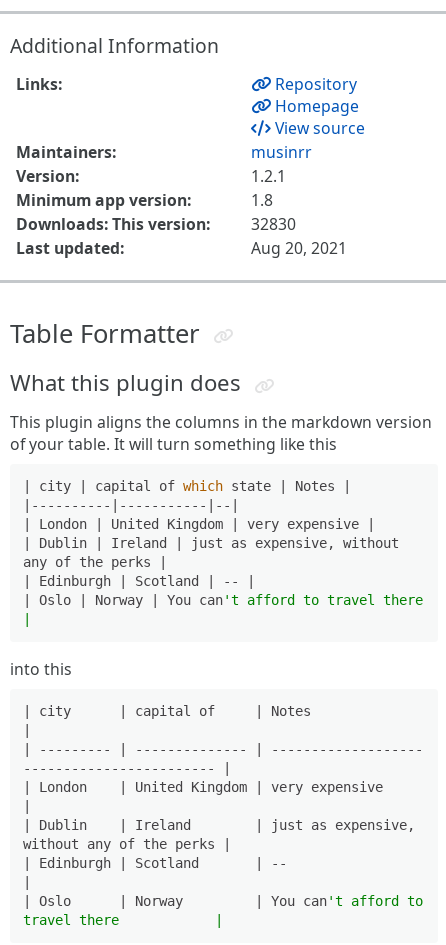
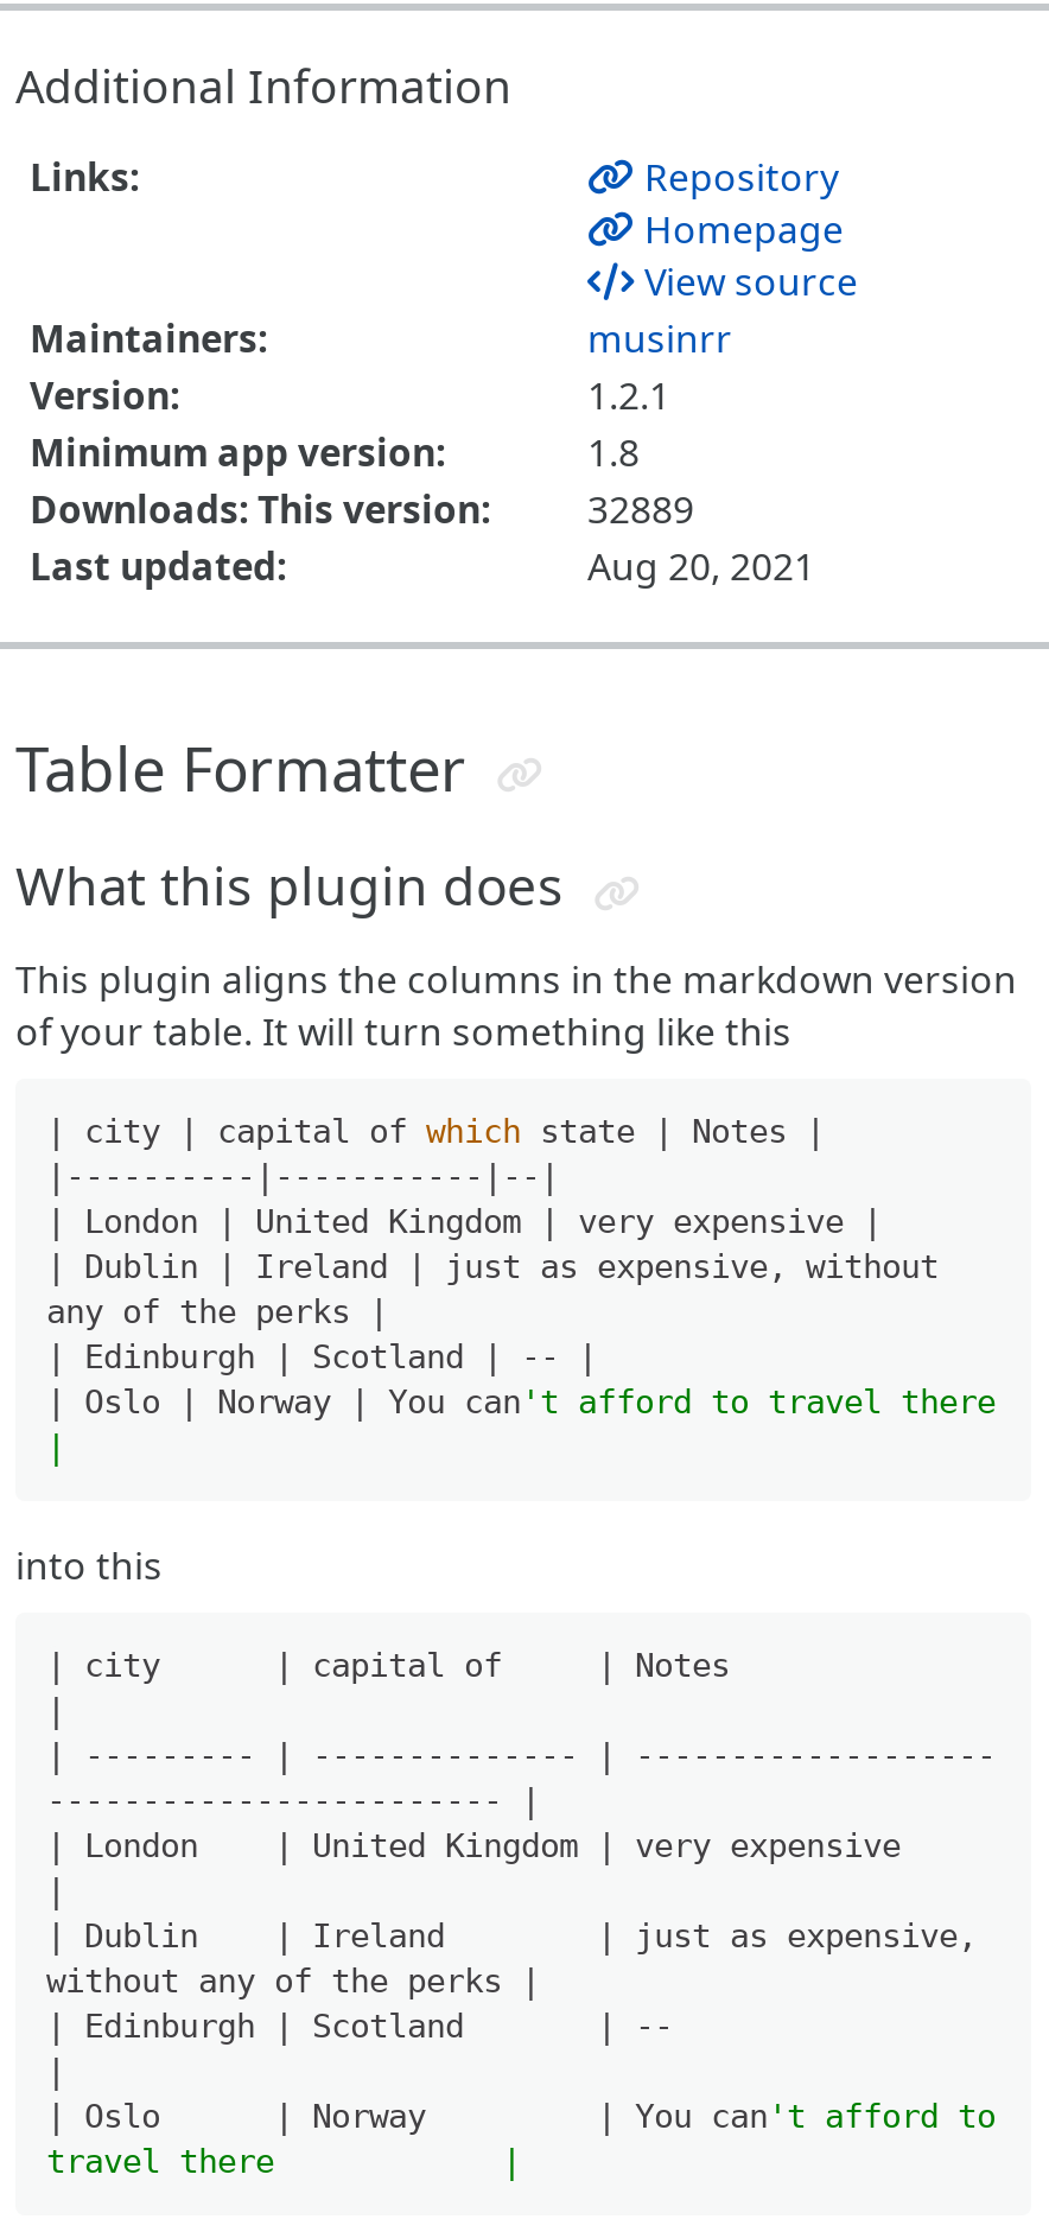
- Downloads: This version: 32830
+ Downloads: This version: 32889
